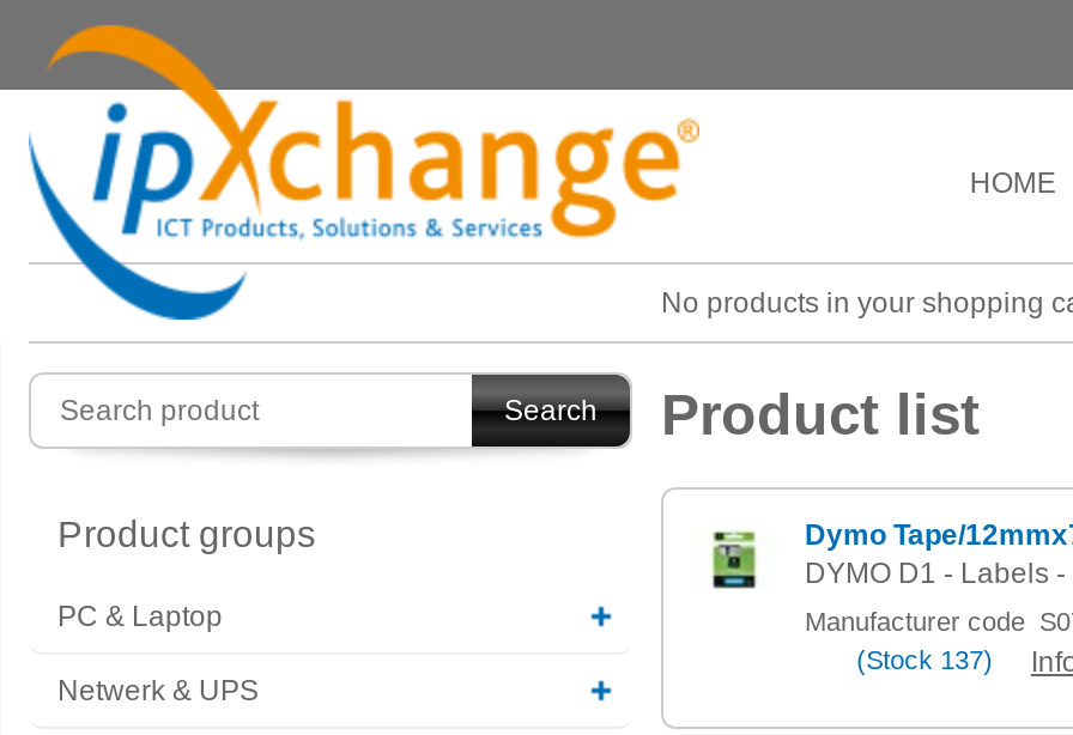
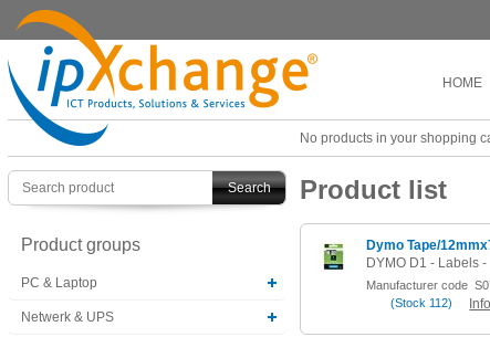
- (Stock 137)
+ (Stock 112)
